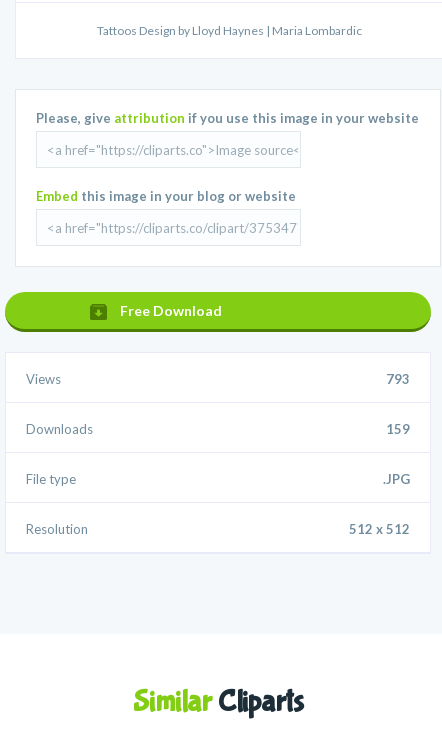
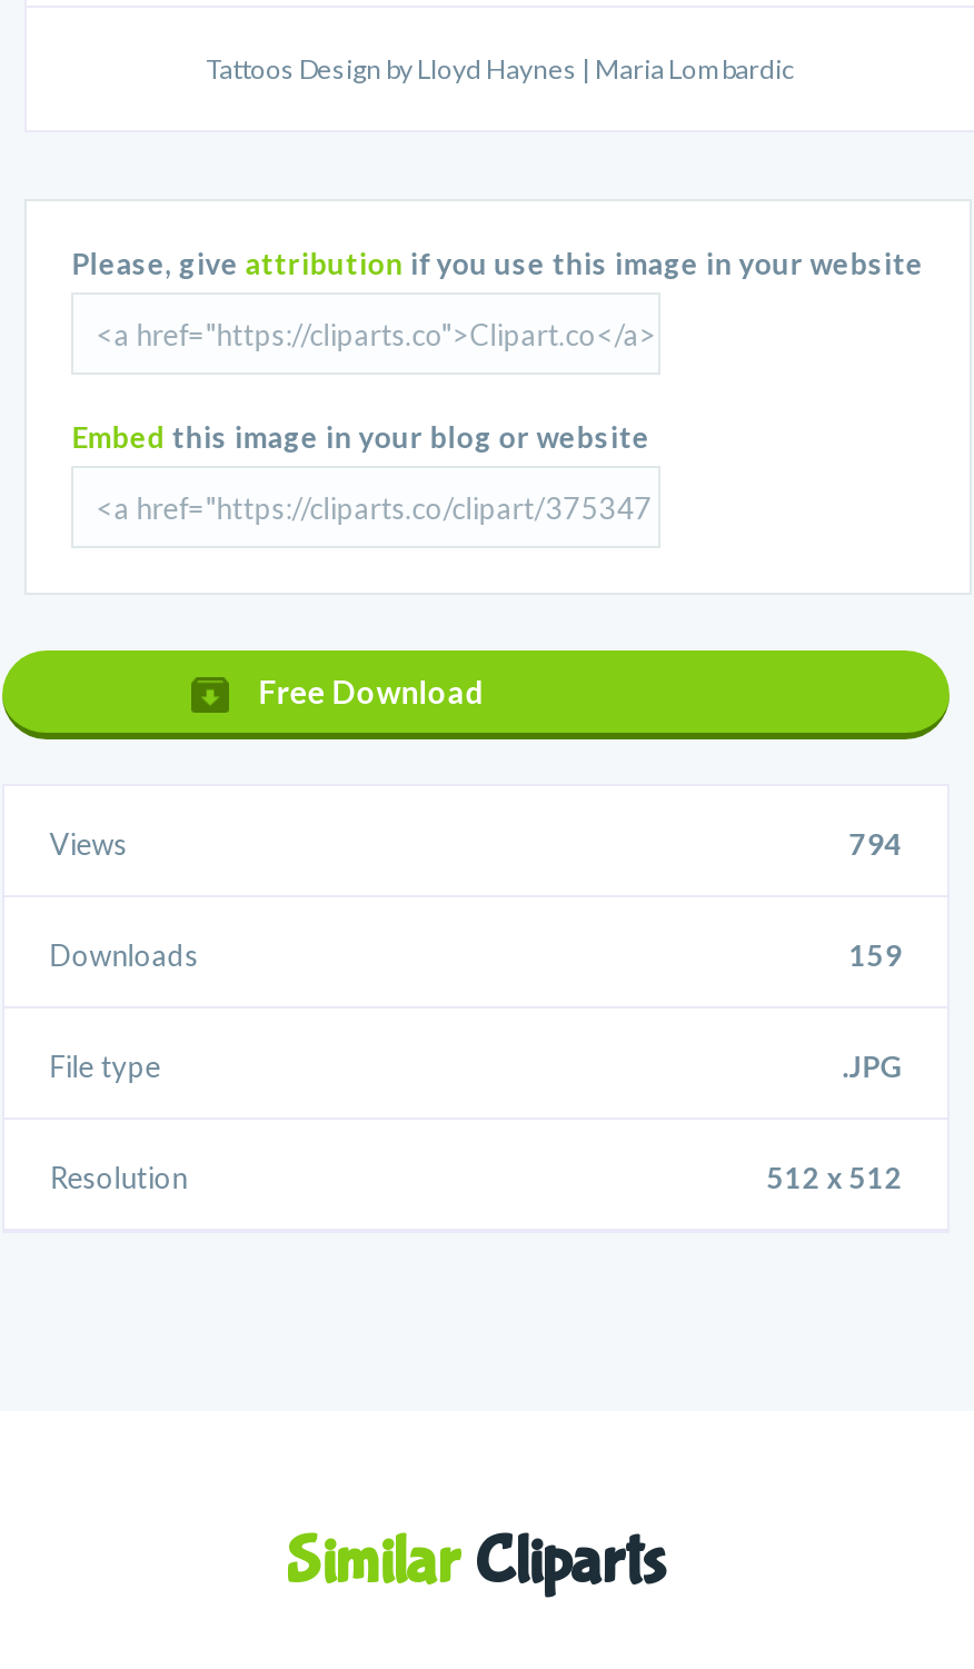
- 793
+ 794
